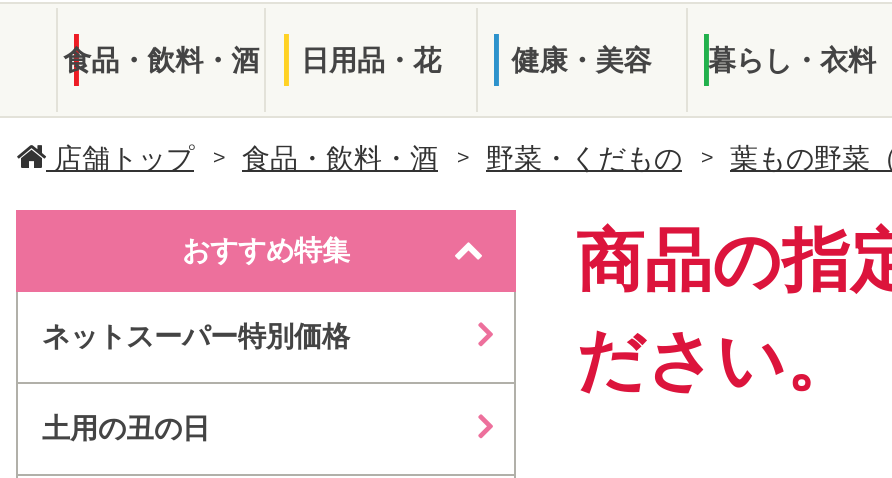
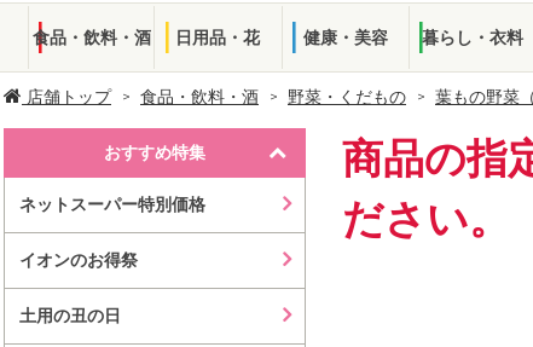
+ イオンのお得祭
